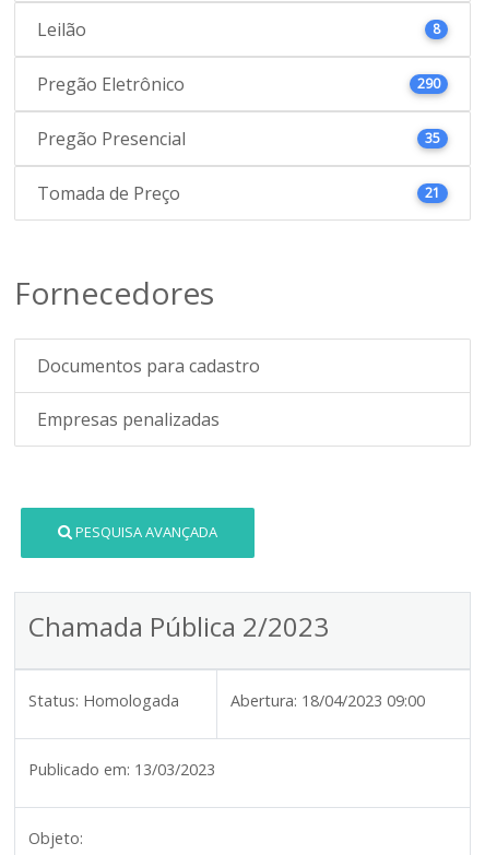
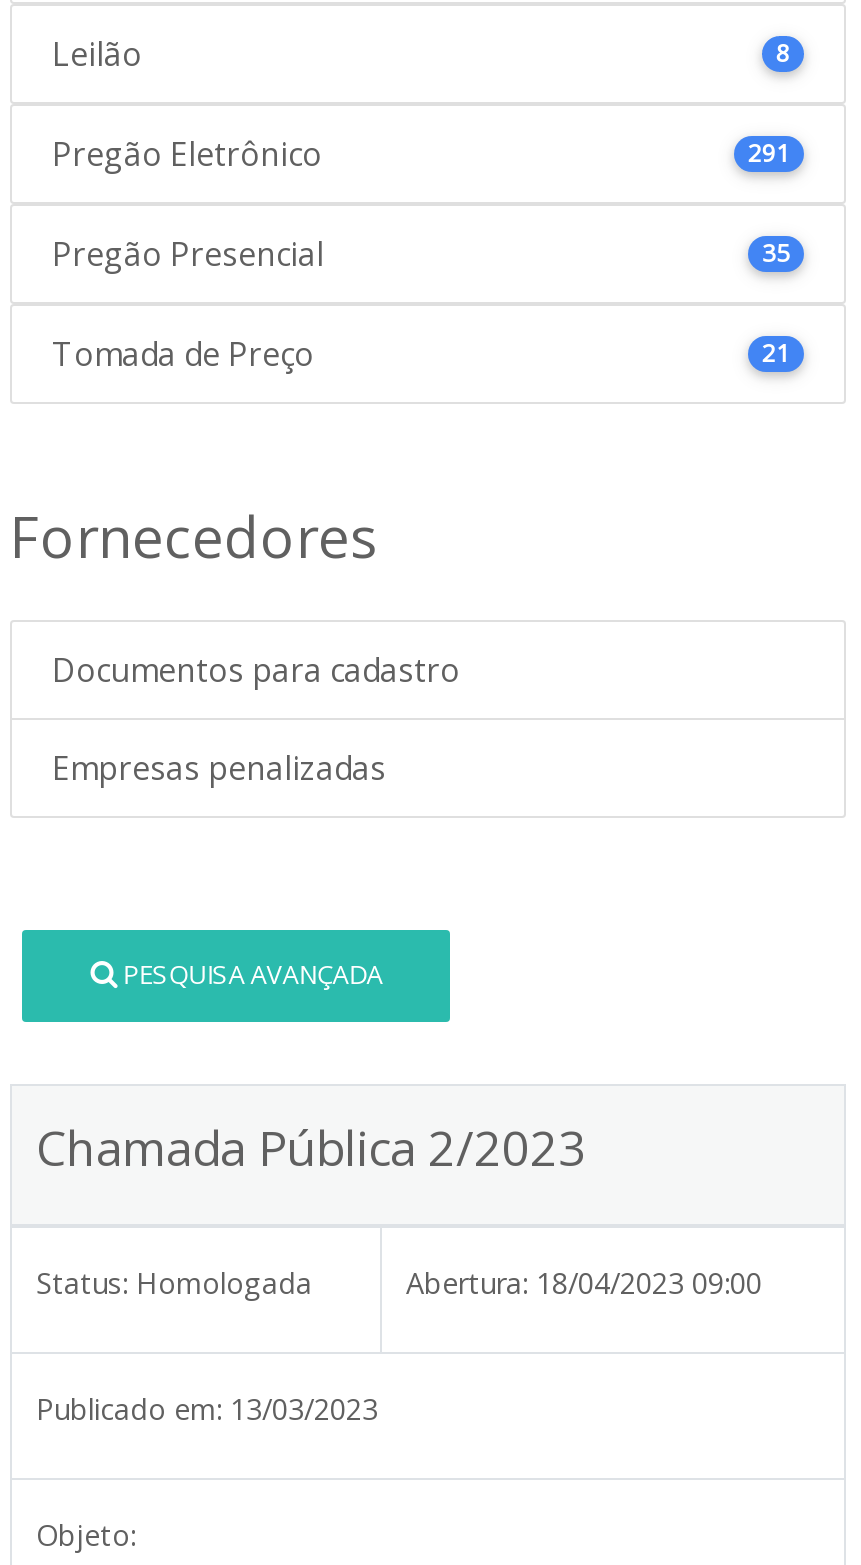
- 290
+ 291
